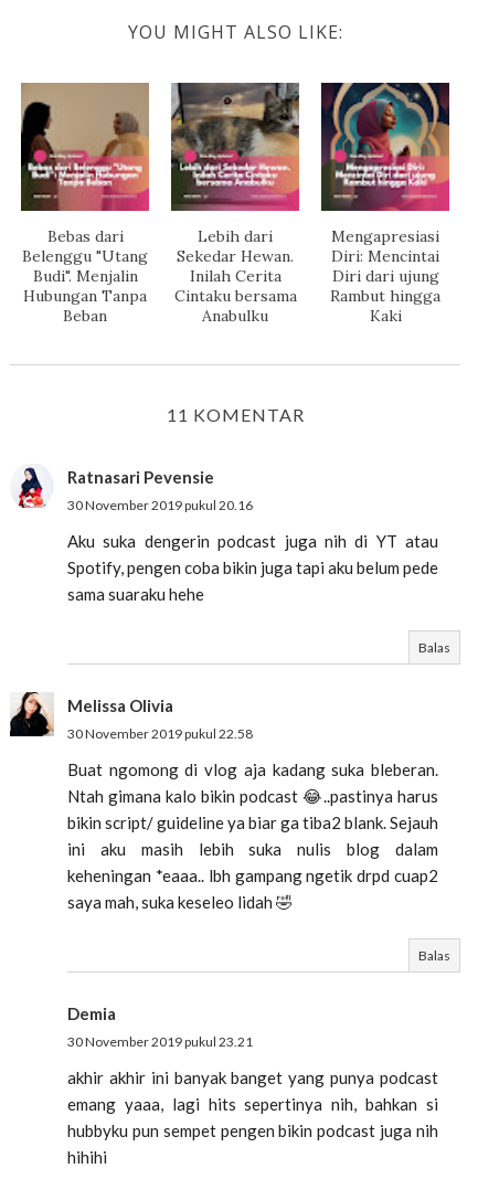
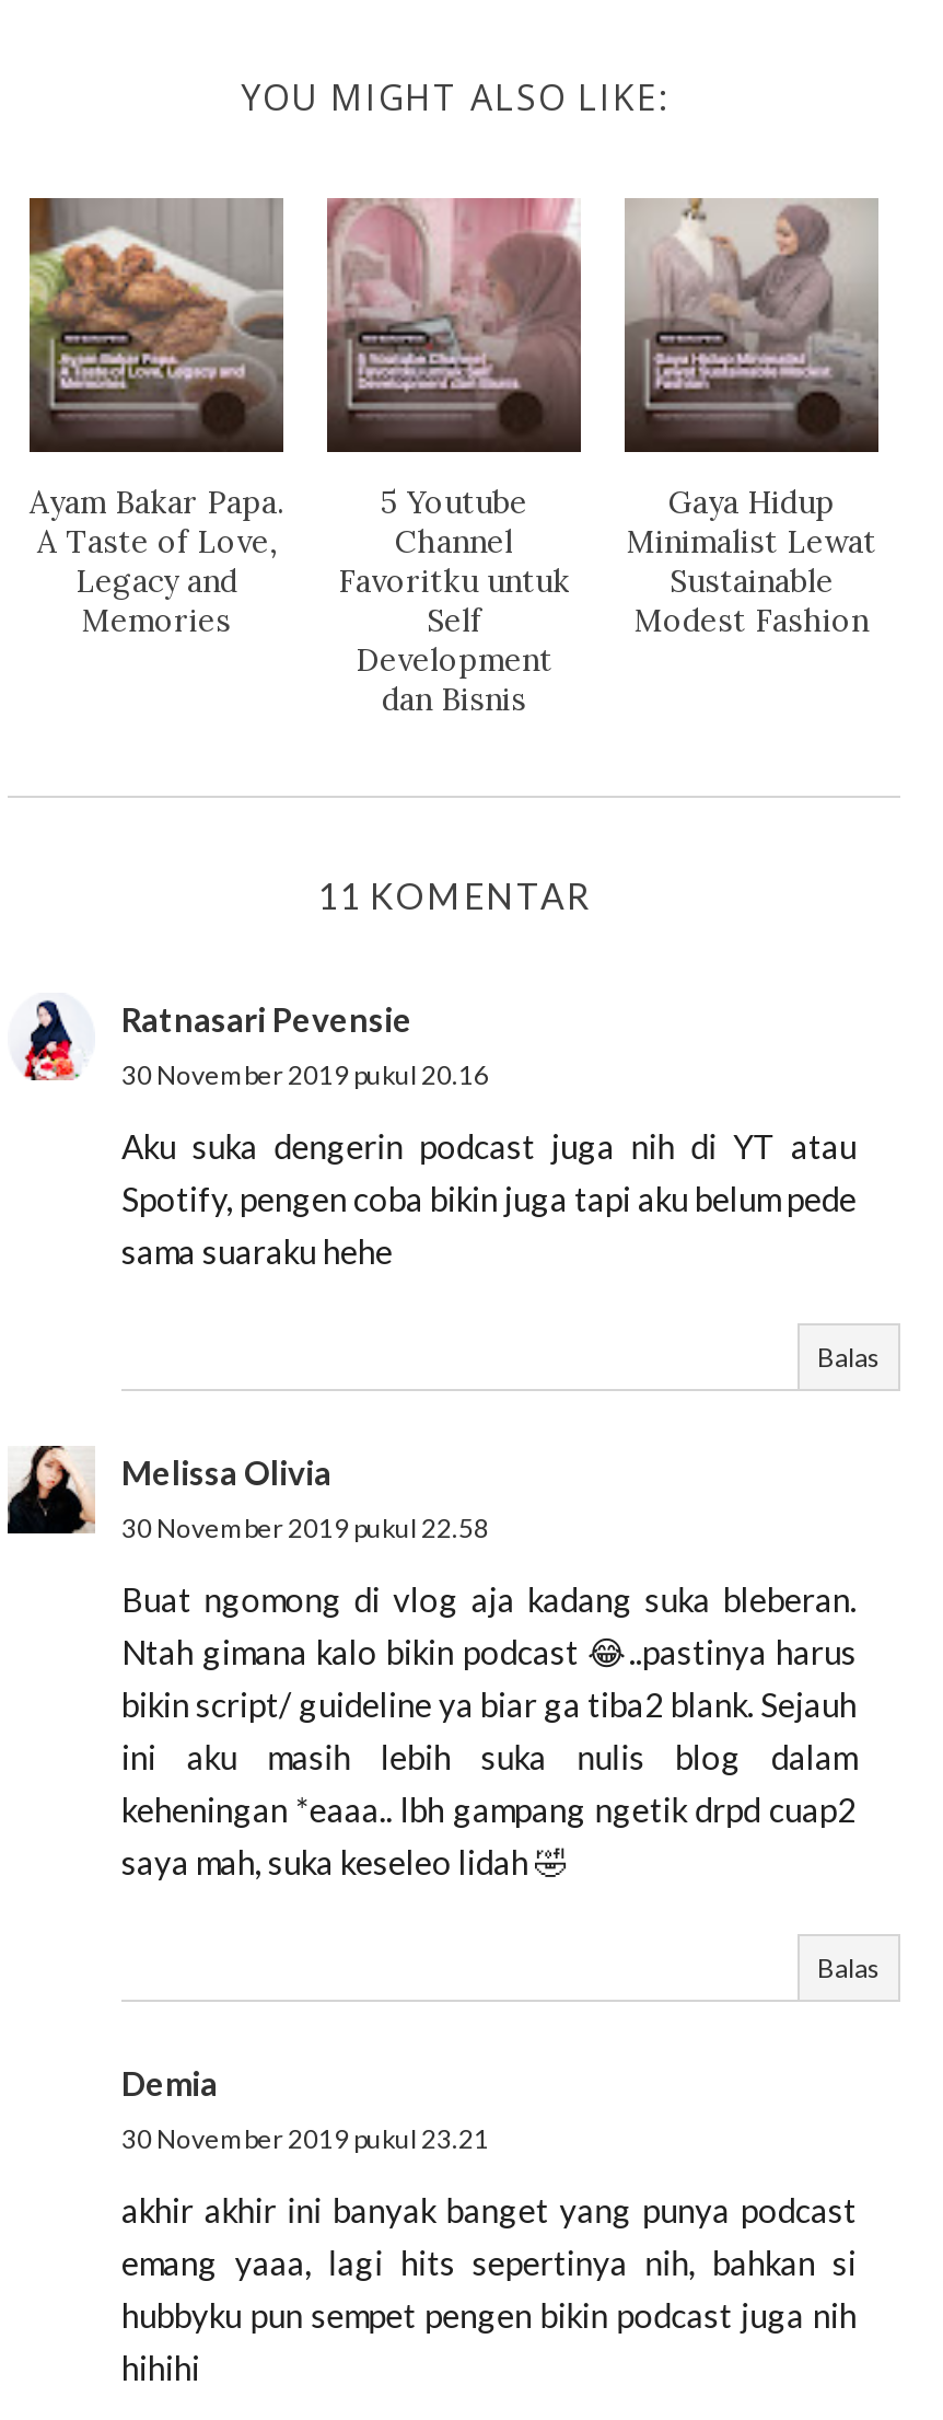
- [image]
- Bebas dari
- Belenggu "Utang
- Budi". Menjalin
- Hubungan Tanpa
- Beban
+ [image]
+ Ayam Bakar Papa.
+ A Taste of Love,
+ Legacy and
+ Memories

- [image]
- Lebih dari
- Sekedar Hewan.
- Inilah Cerita
- Cintaku bersama
- Anabulku
+ [image]
+ 5 Youtube
+ Channel
+ Favoritku untuk
+ Self
+ Development
+ dan Bisnis

- [image]
- Mengapresiasi
- Diri: Mencintai
- Diri dari ujung
- Rambut hingga
- Kaki
+ [image]
+ Gaya Hidup
+ Minimalist Lewat
+ Sustainable
+ Modest Fashion
